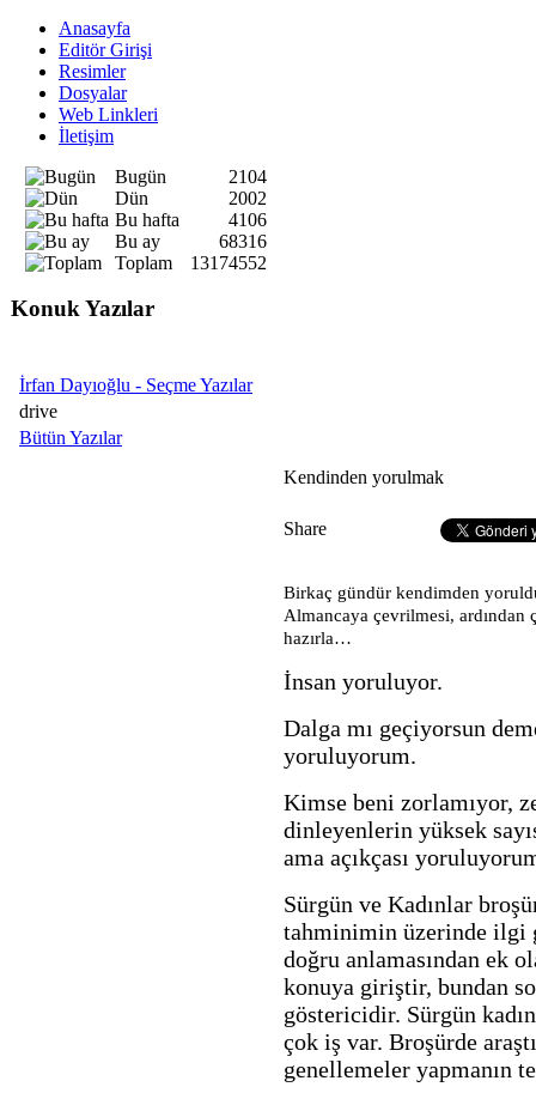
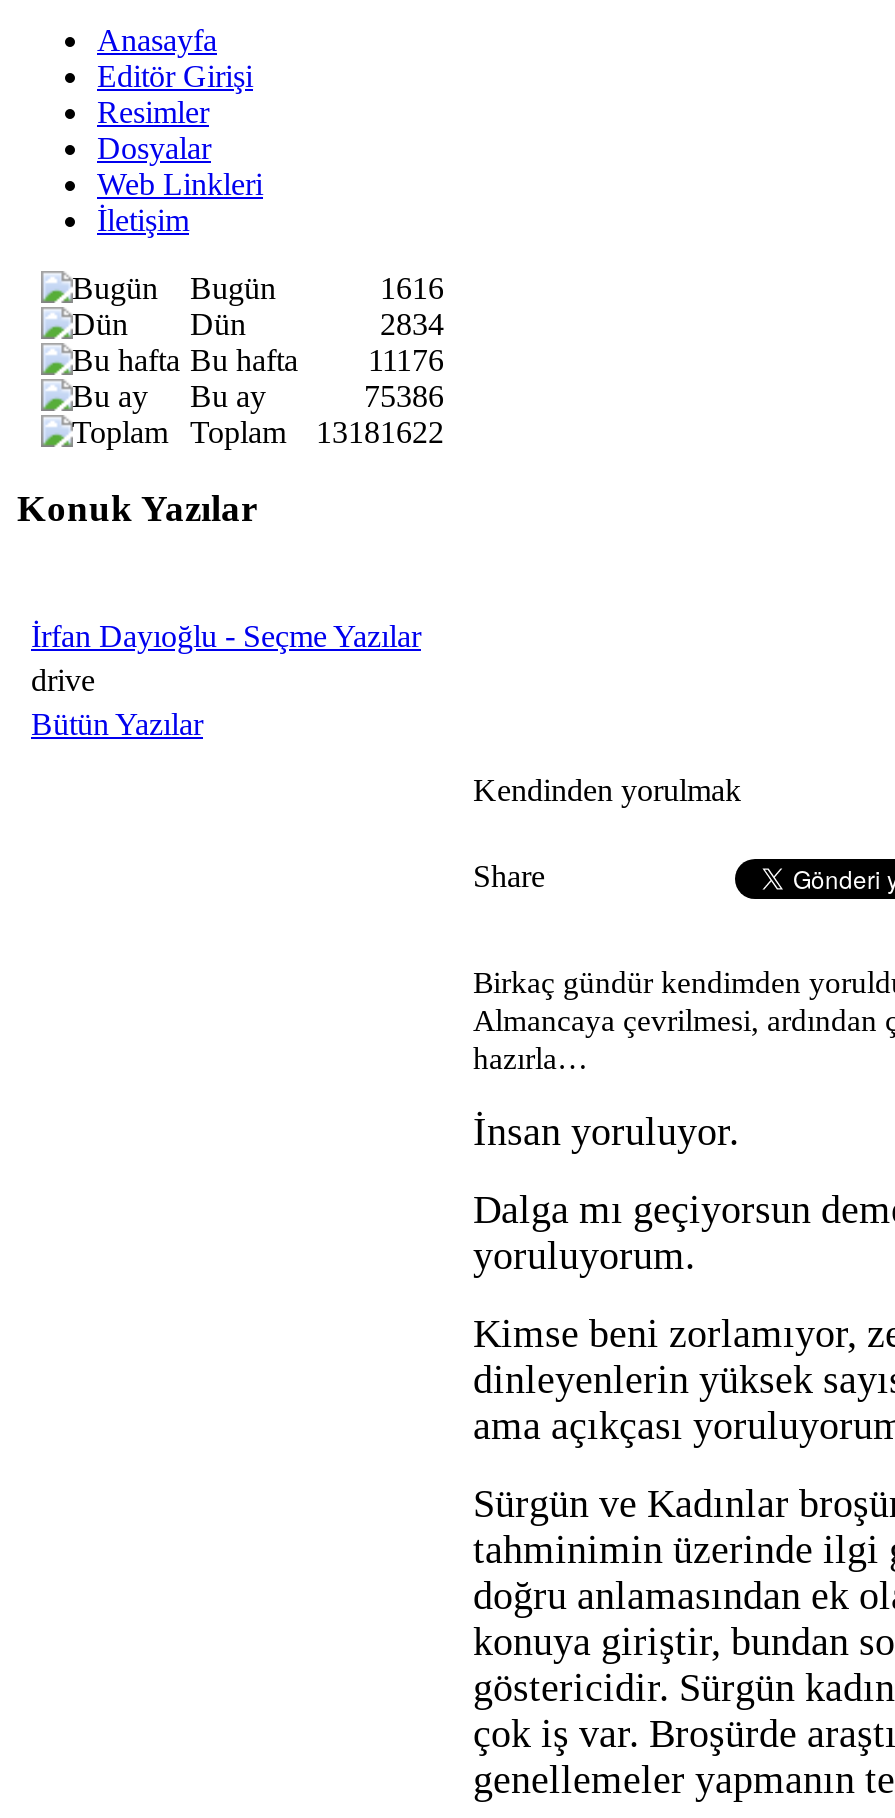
- 2104
+ 1616

- 2002
+ 2834

- 4106
+ 11176

- 68316
+ 75386

- Toplam 13174552
+ Toplam 13181622
